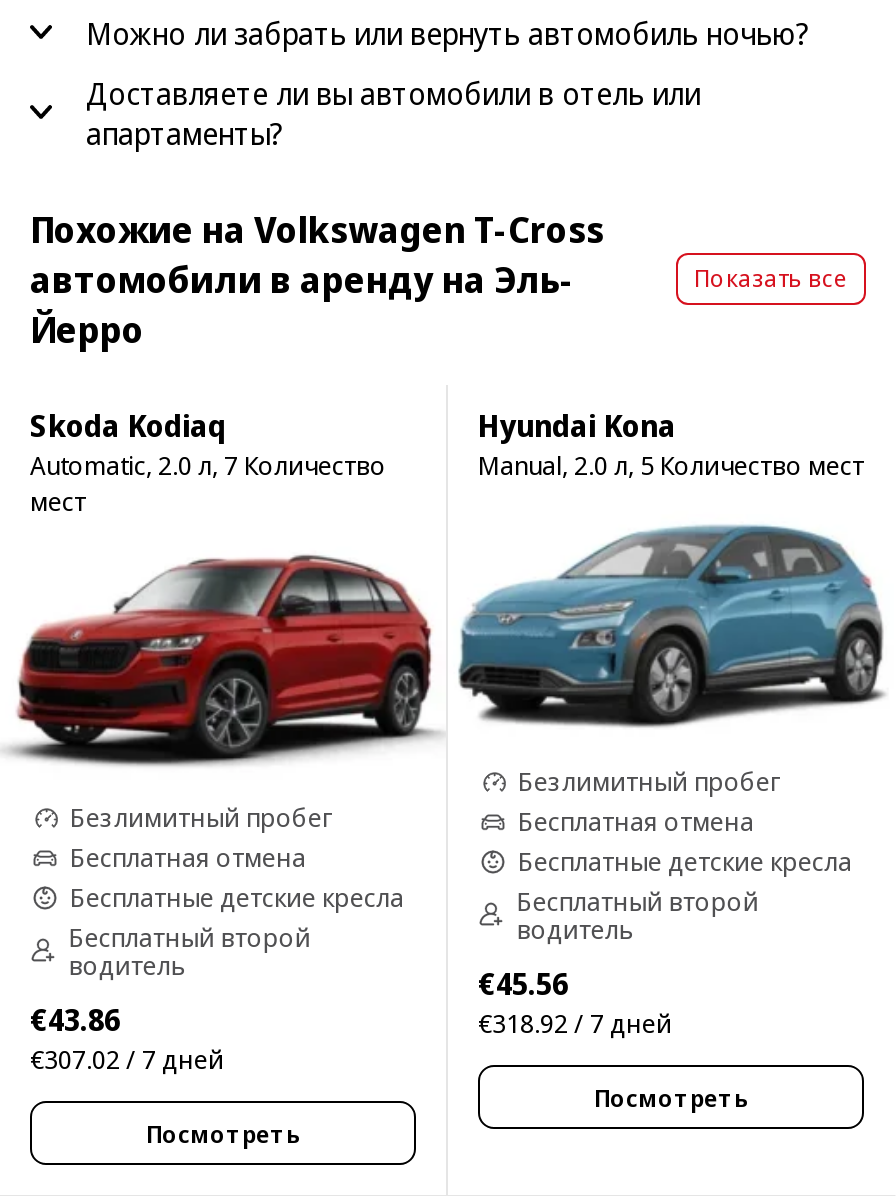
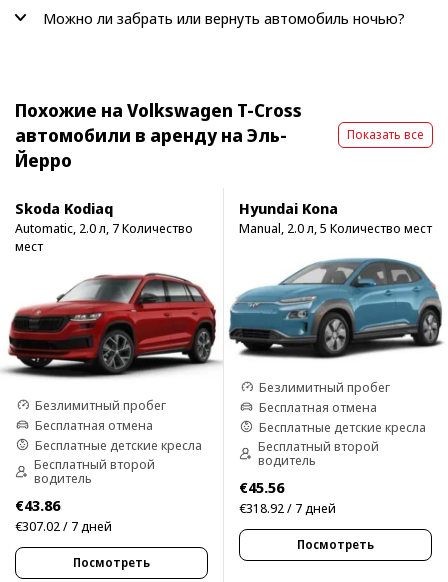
- Доставляете ли вы автомобили в отель или
- апартаменты?
